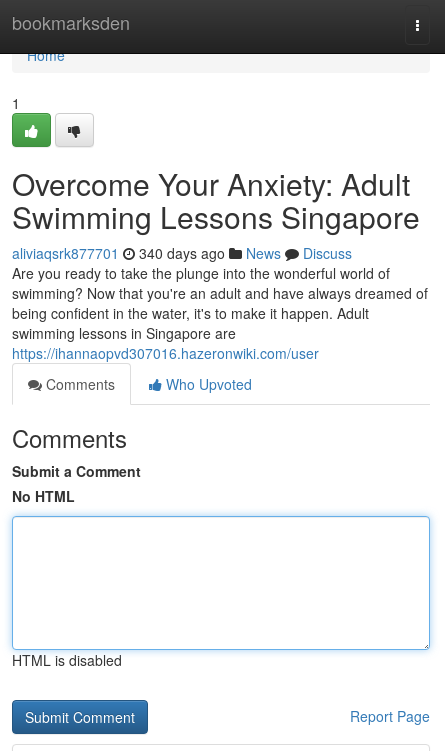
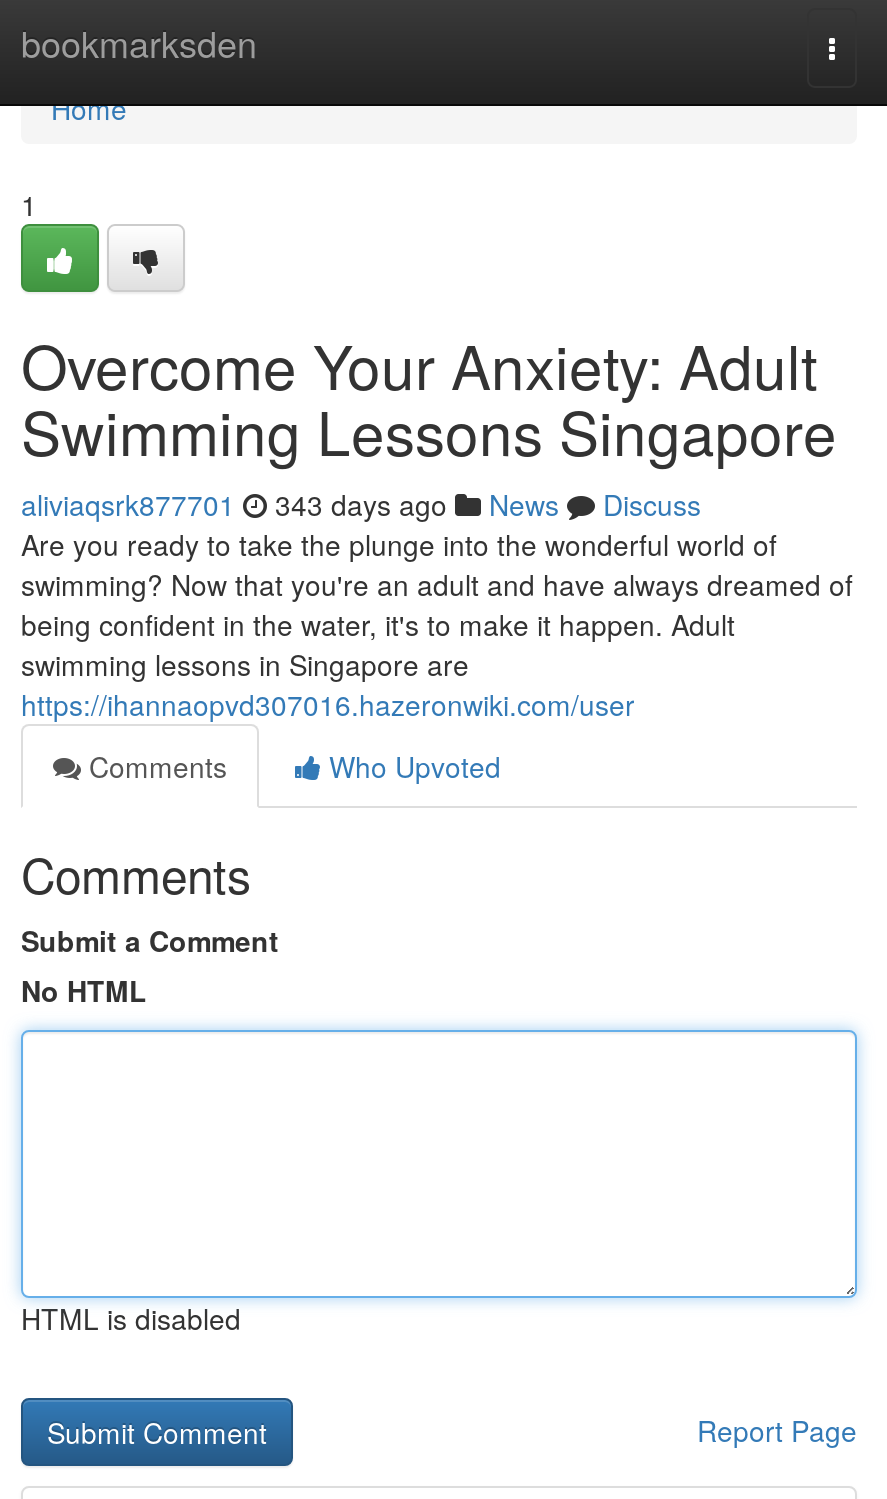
- aliviaqsrk877701 340 days ago News Discuss
+ aliviaqsrk877701 343 days ago News Discuss
